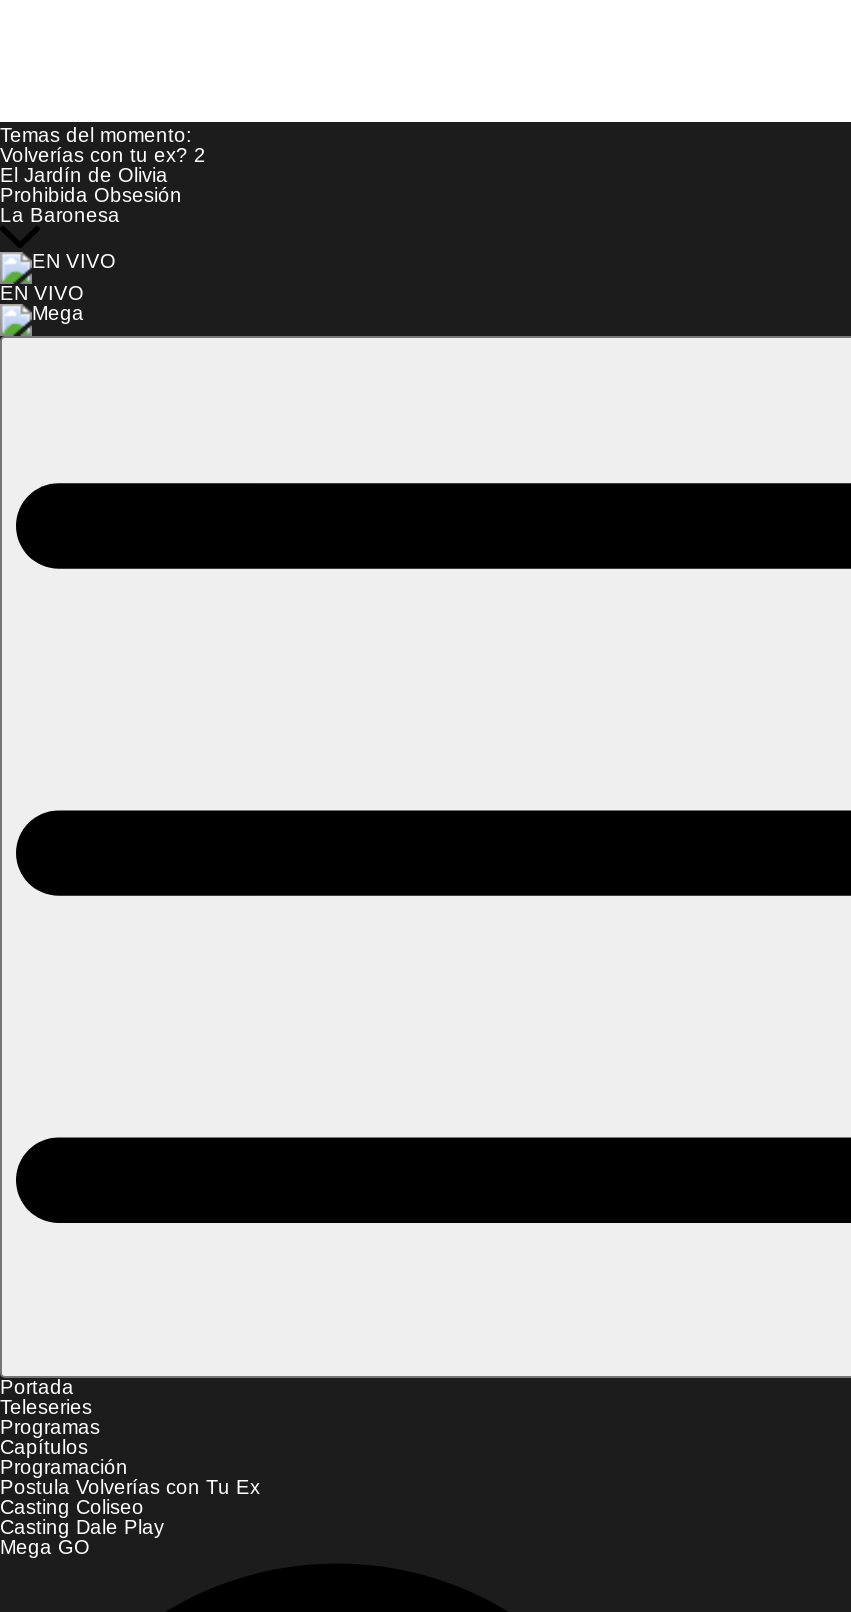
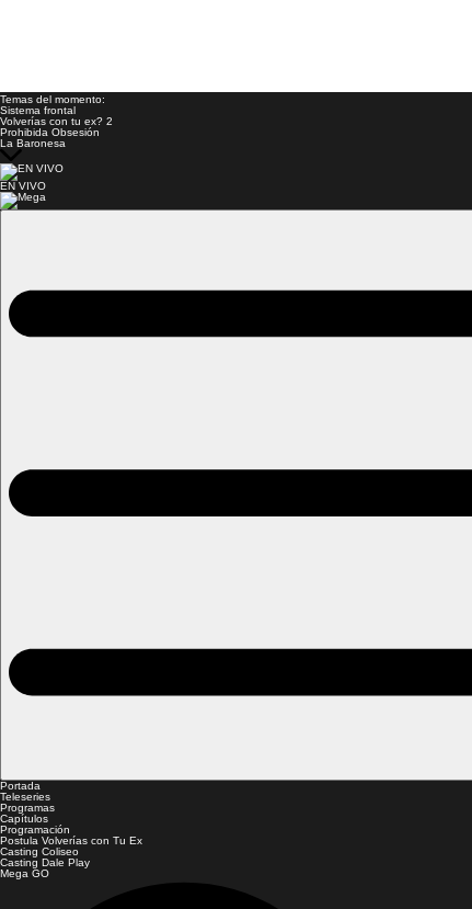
+ Sistema frontal

- El Jardín de Olivia
